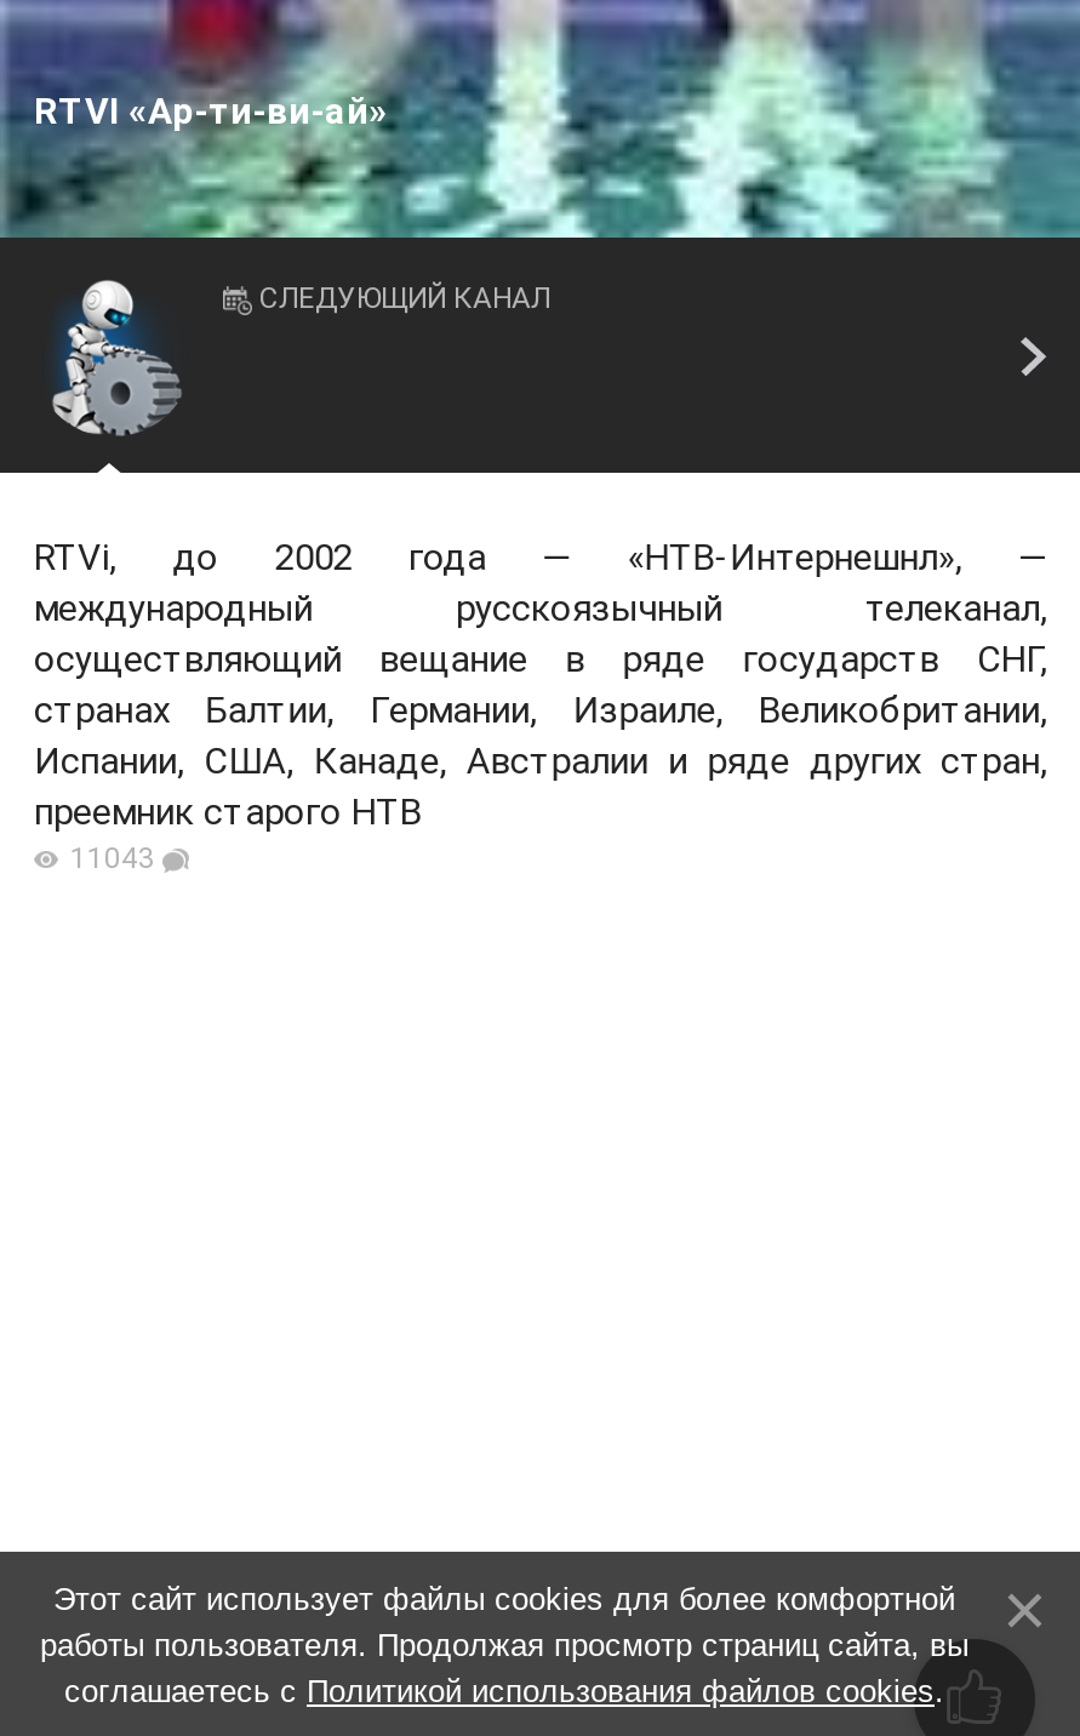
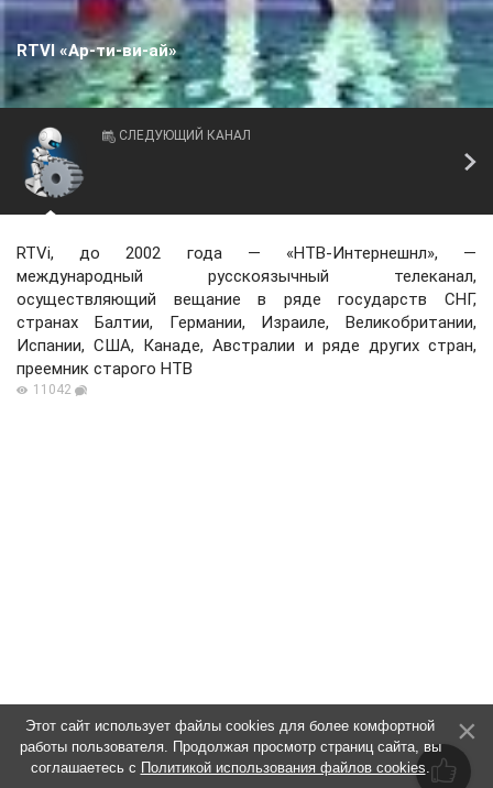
- 11043
+ 11042
